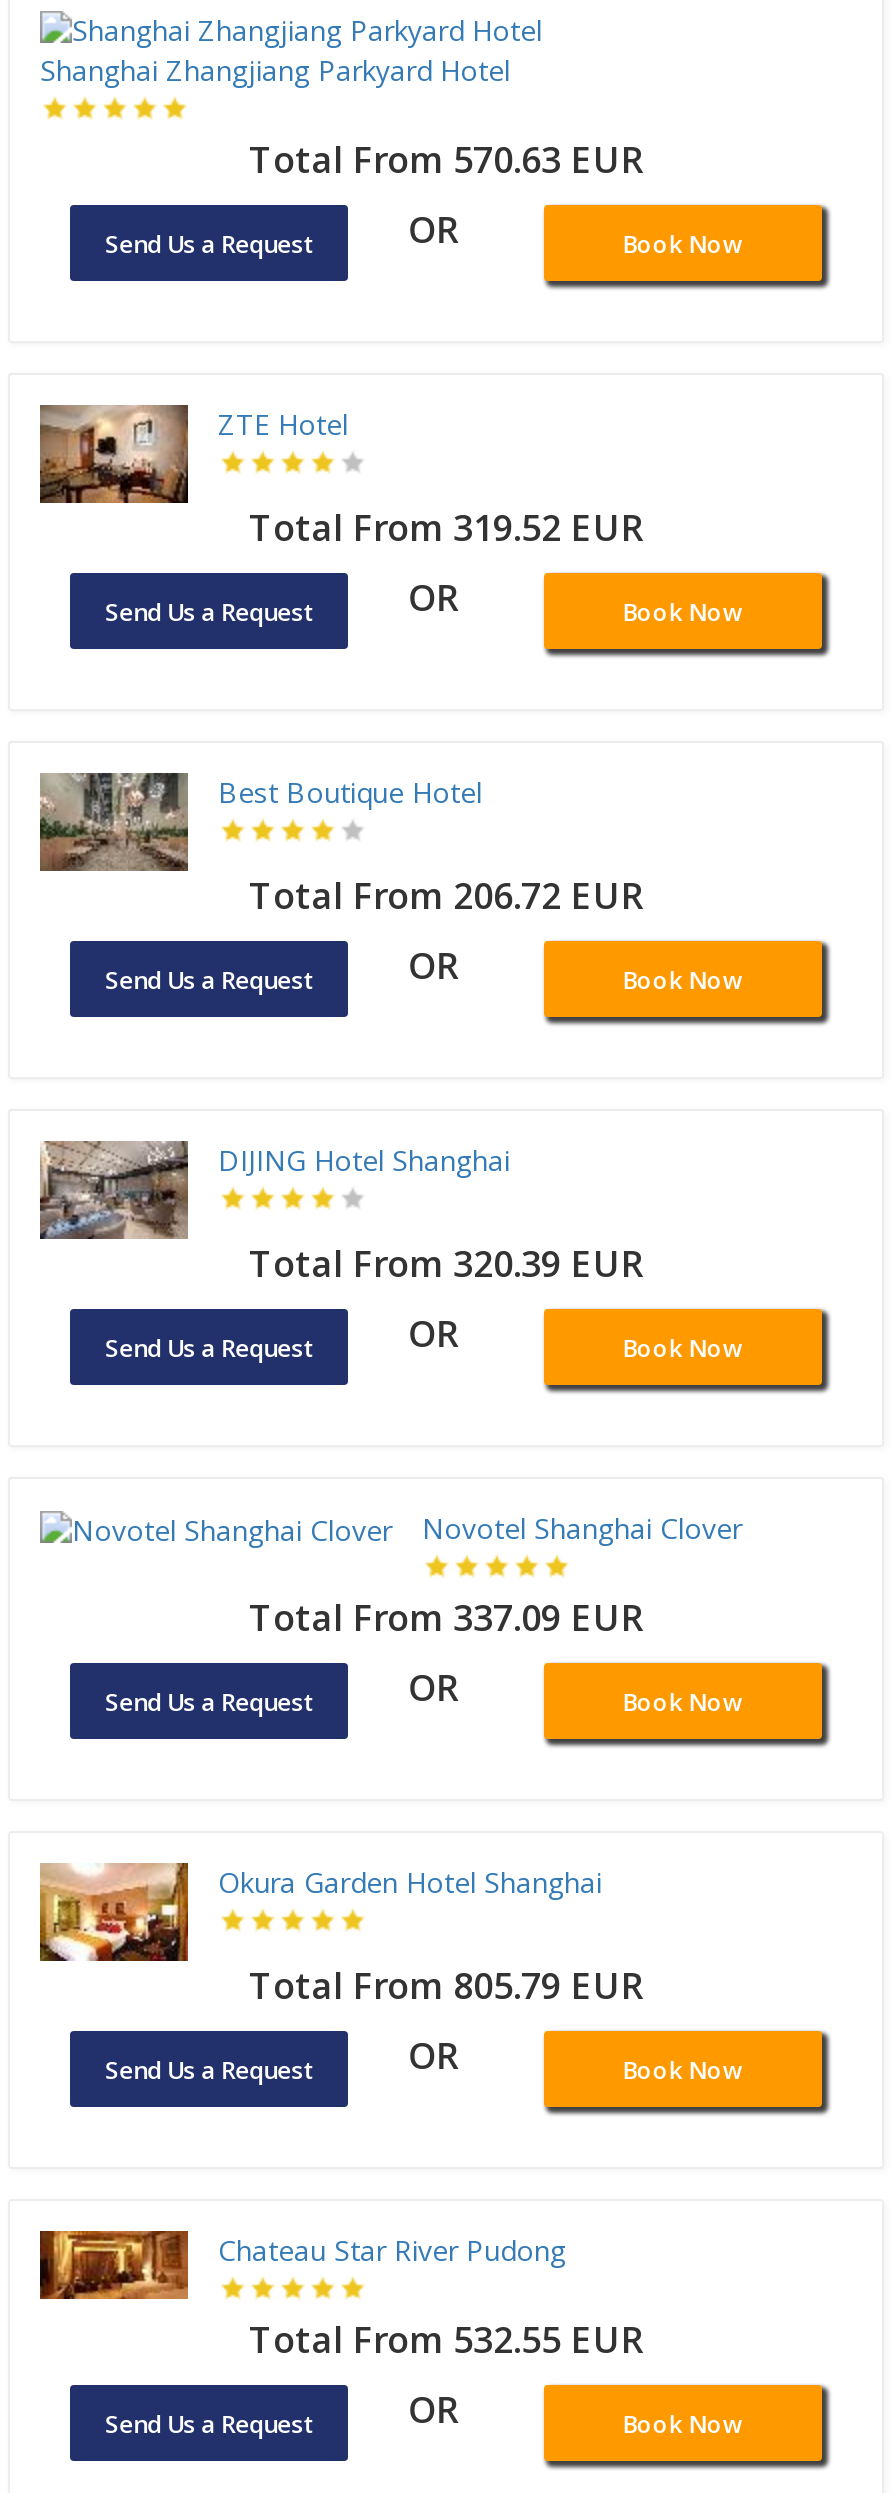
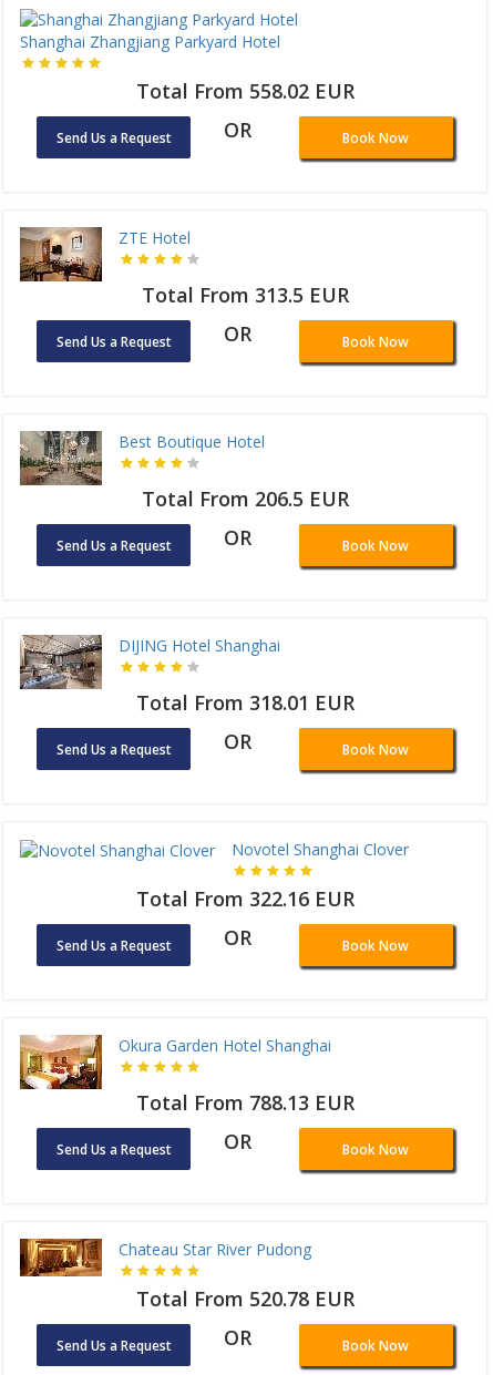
- Total From 570.63 EUR
+ Total From 558.02 EUR

- Total From 319.52 EUR
+ Total From 313.5 EUR

- Total From 206.72 EUR
+ Total From 206.5 EUR

- Total From 320.39 EUR
+ Total From 318.01 EUR

- Total From 337.09 EUR
+ Total From 322.16 EUR

- Total From 805.79 EUR
+ Total From 788.13 EUR

- Total From 532.55 EUR
+ Total From 520.78 EUR
